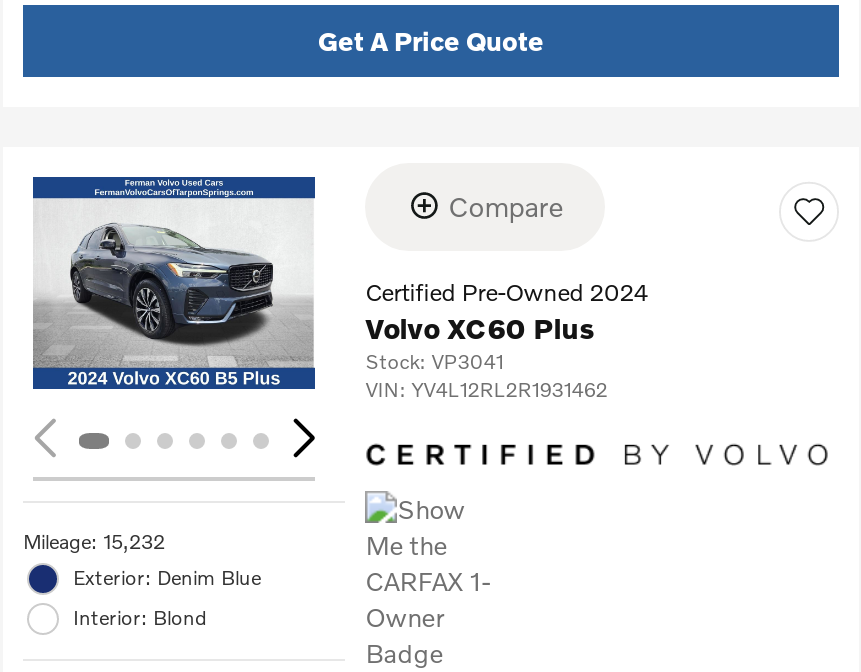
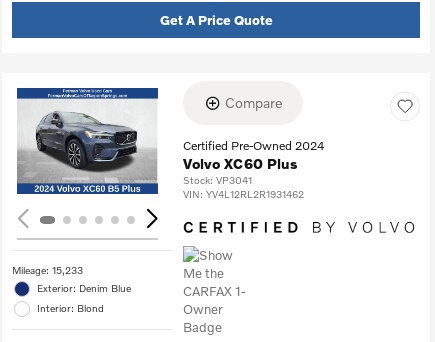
- Mileage: 15,232
+ Mileage: 15,233
